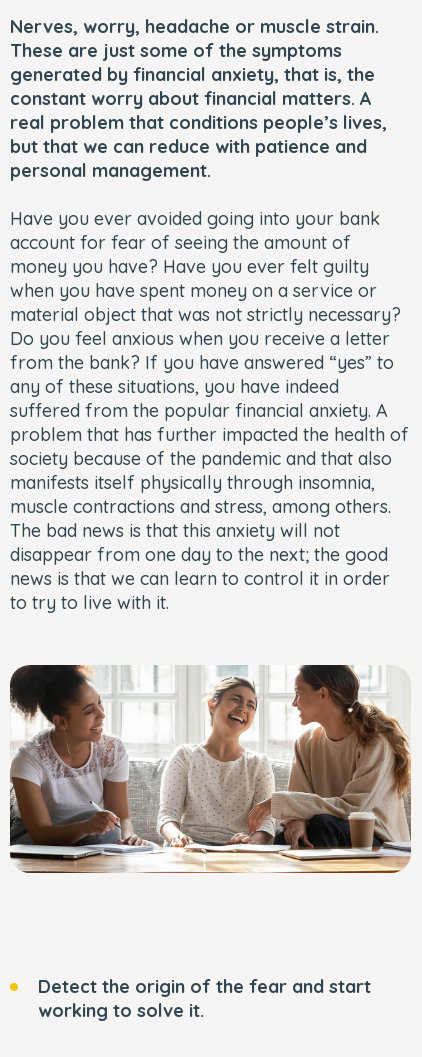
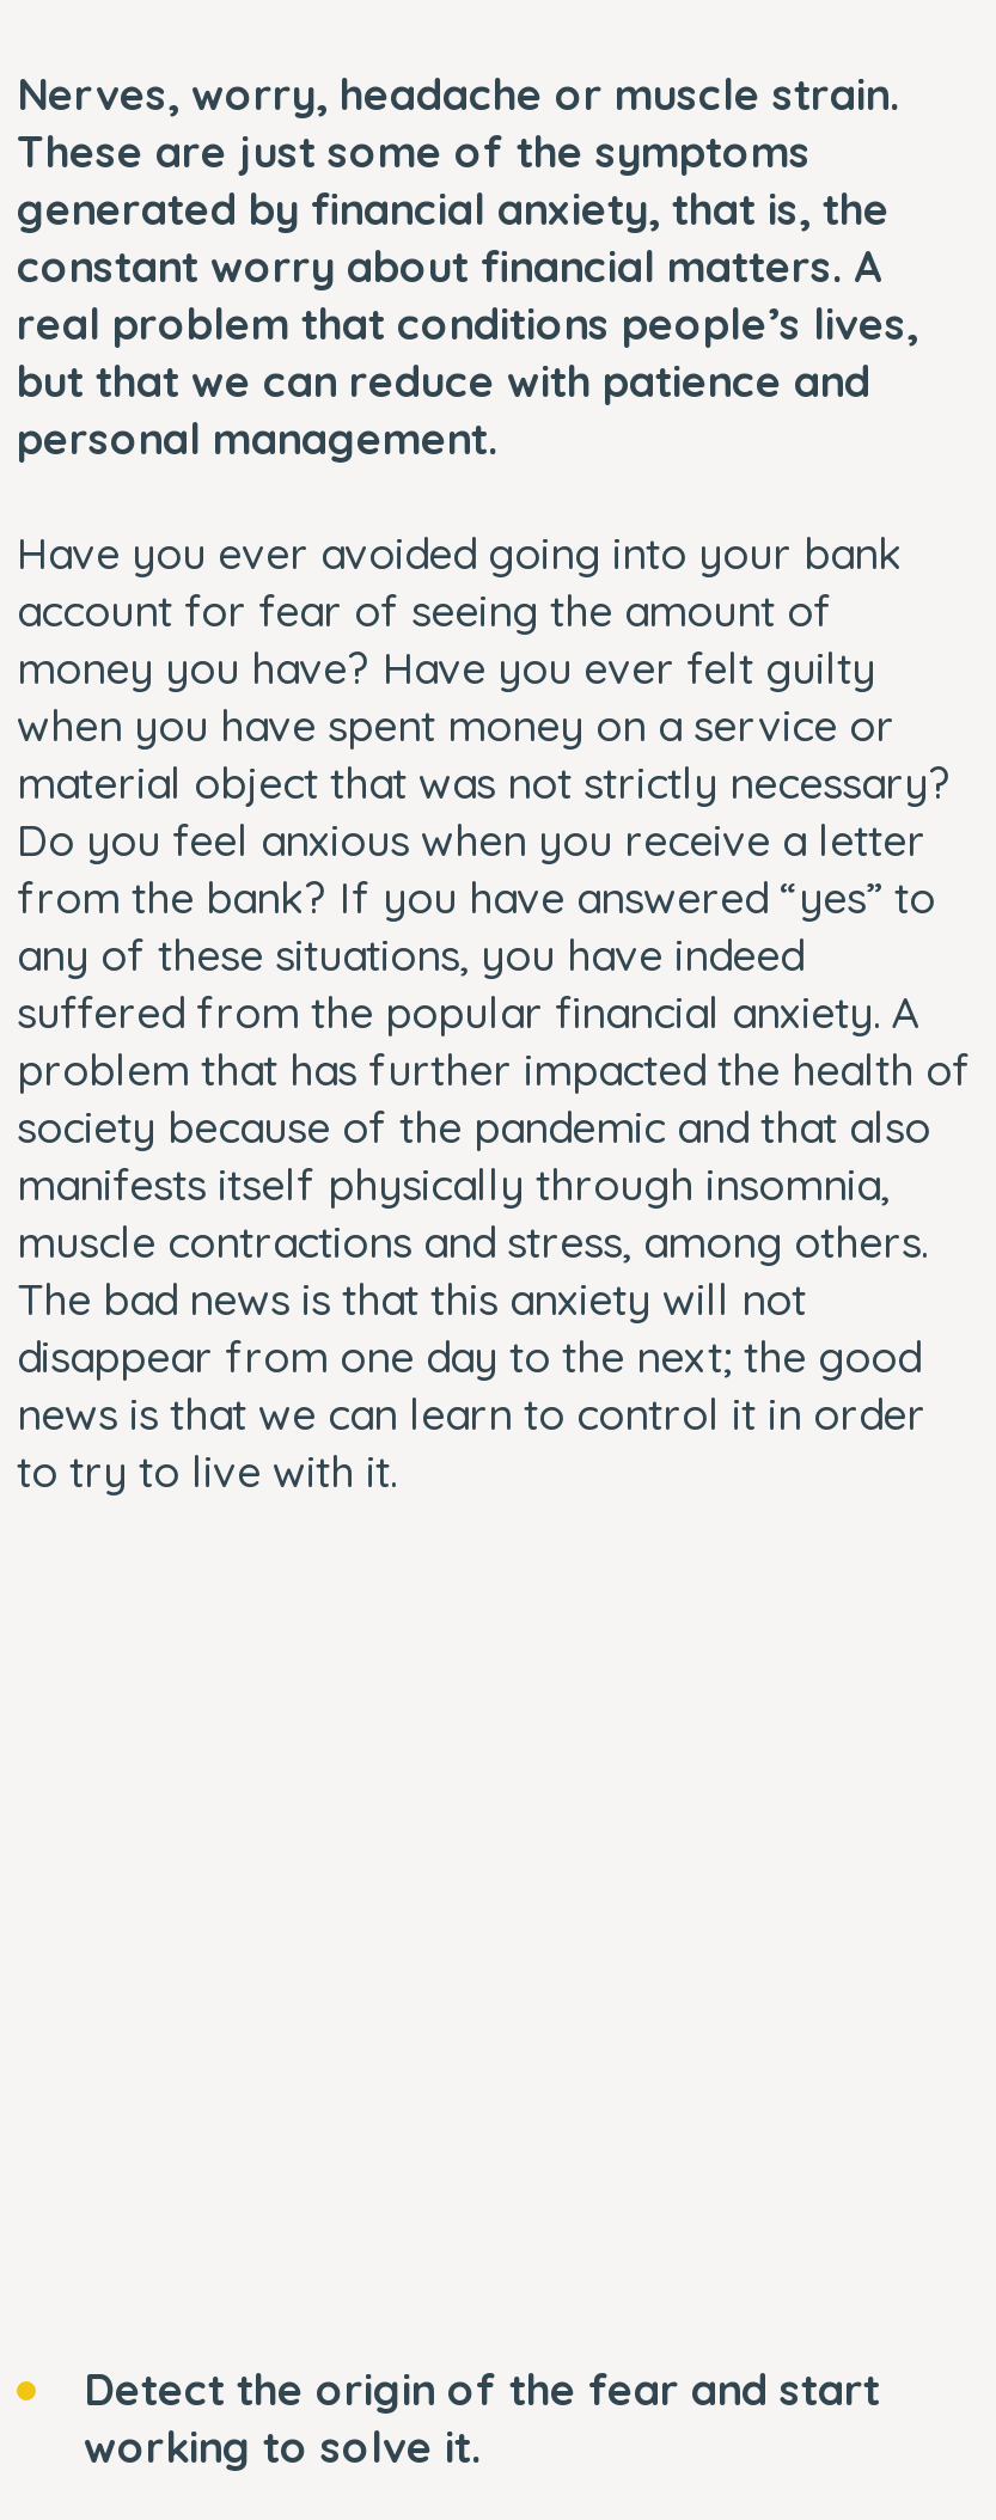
- [image]
